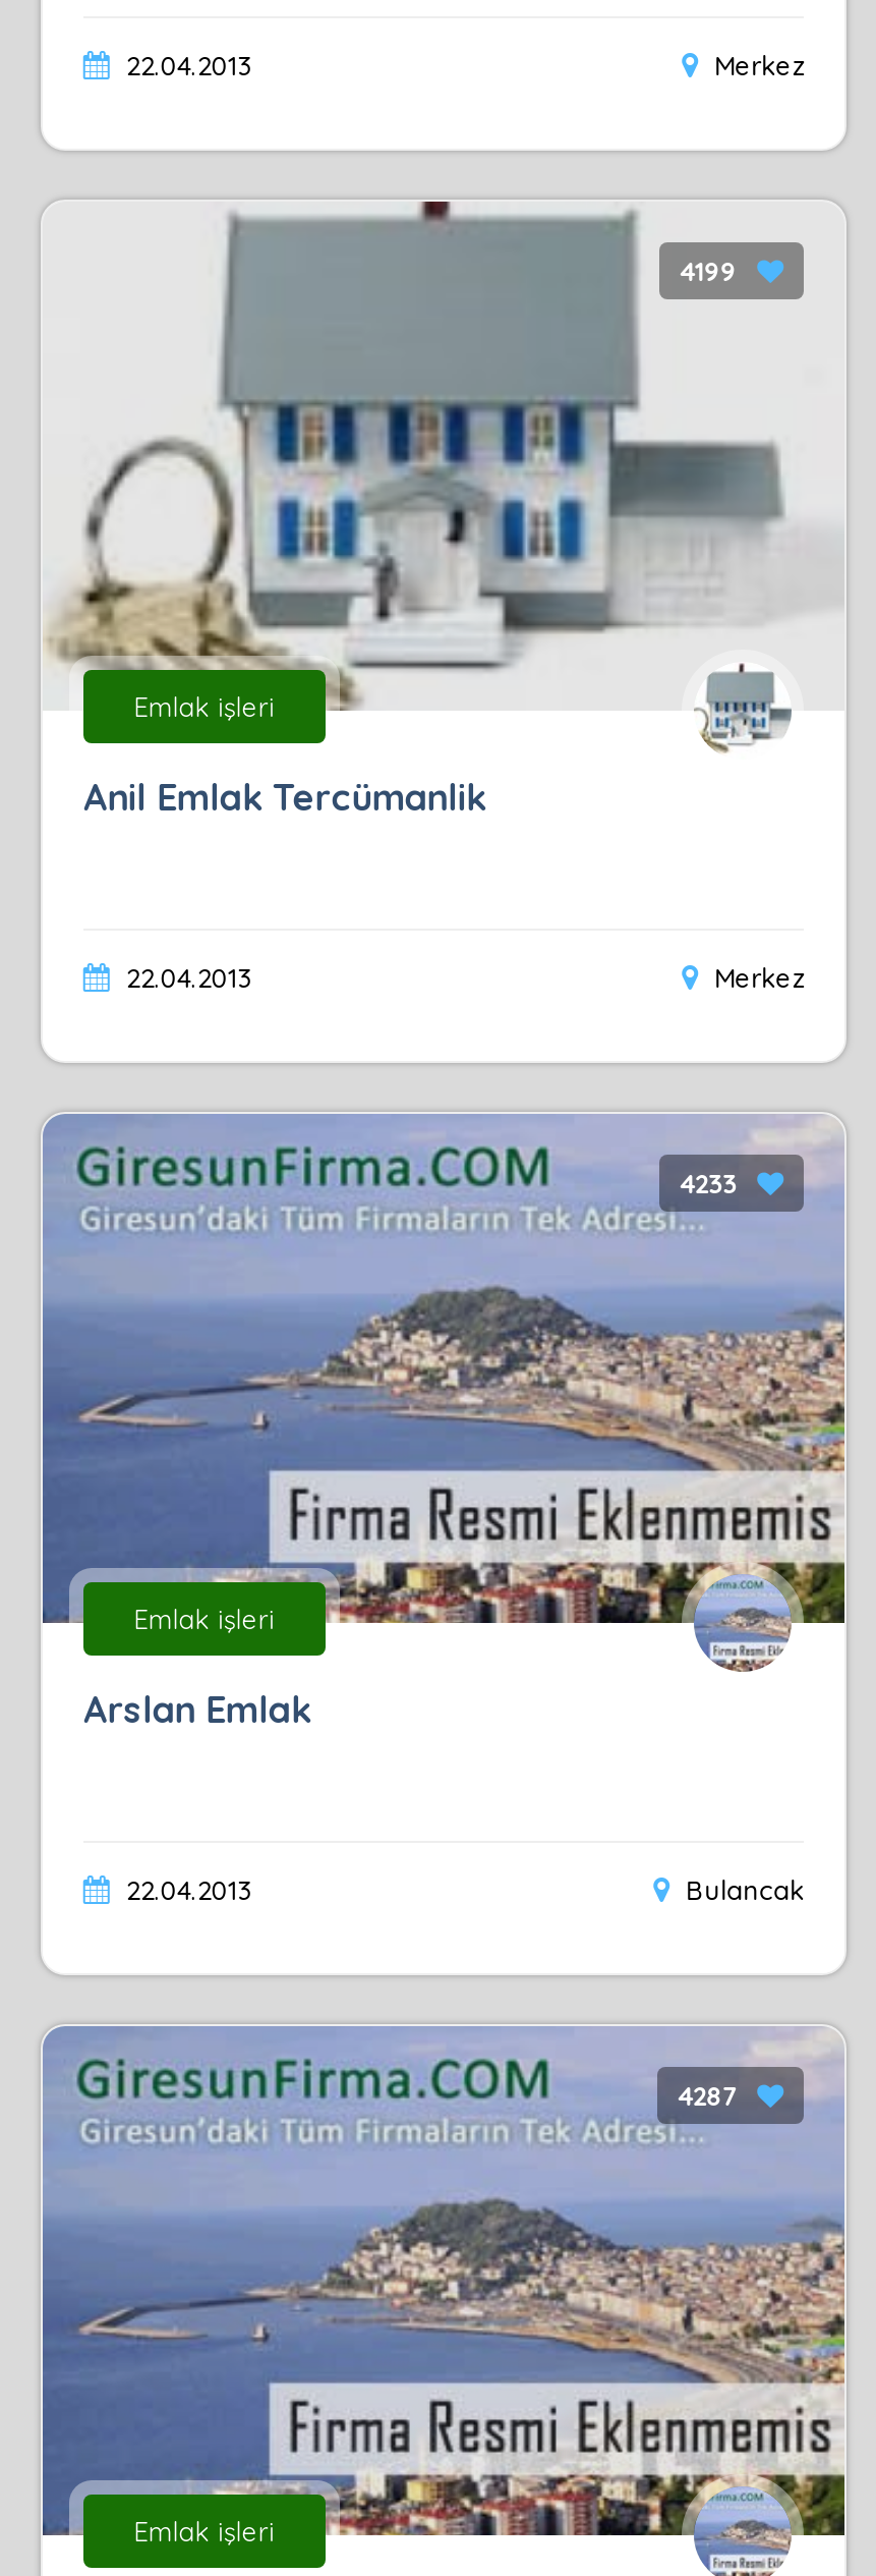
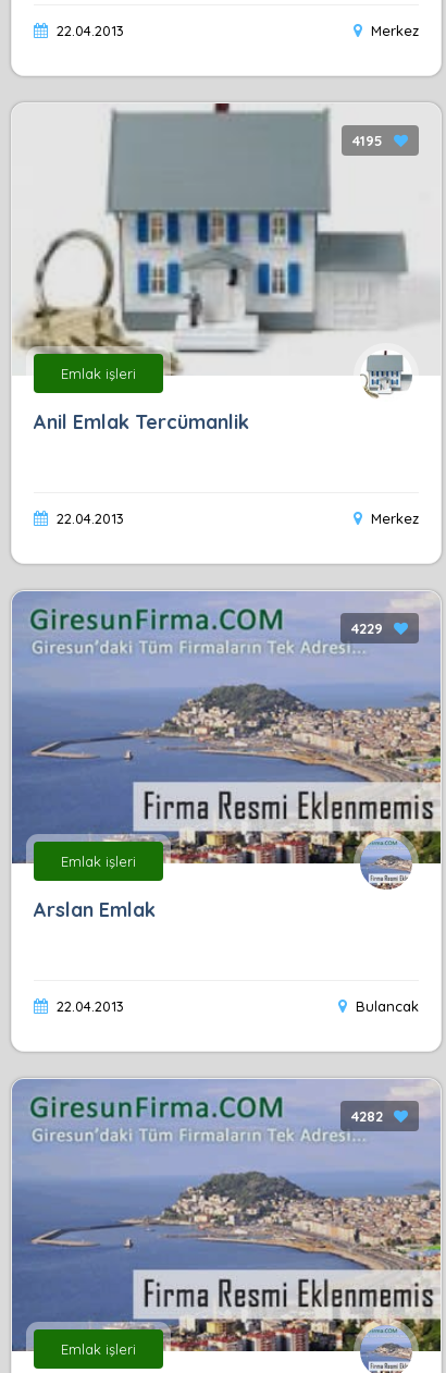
- 4199
+ 4195

- 4233
+ 4229

- 4287
+ 4282
